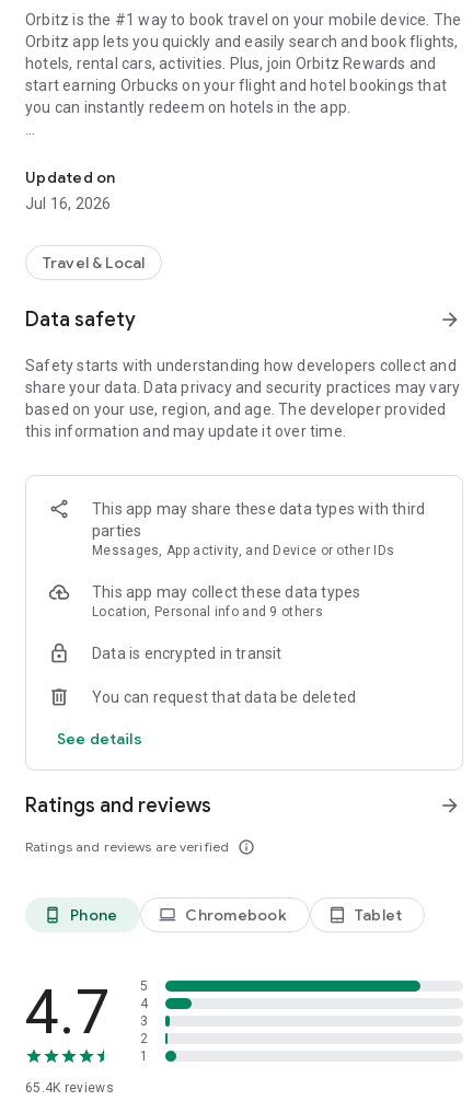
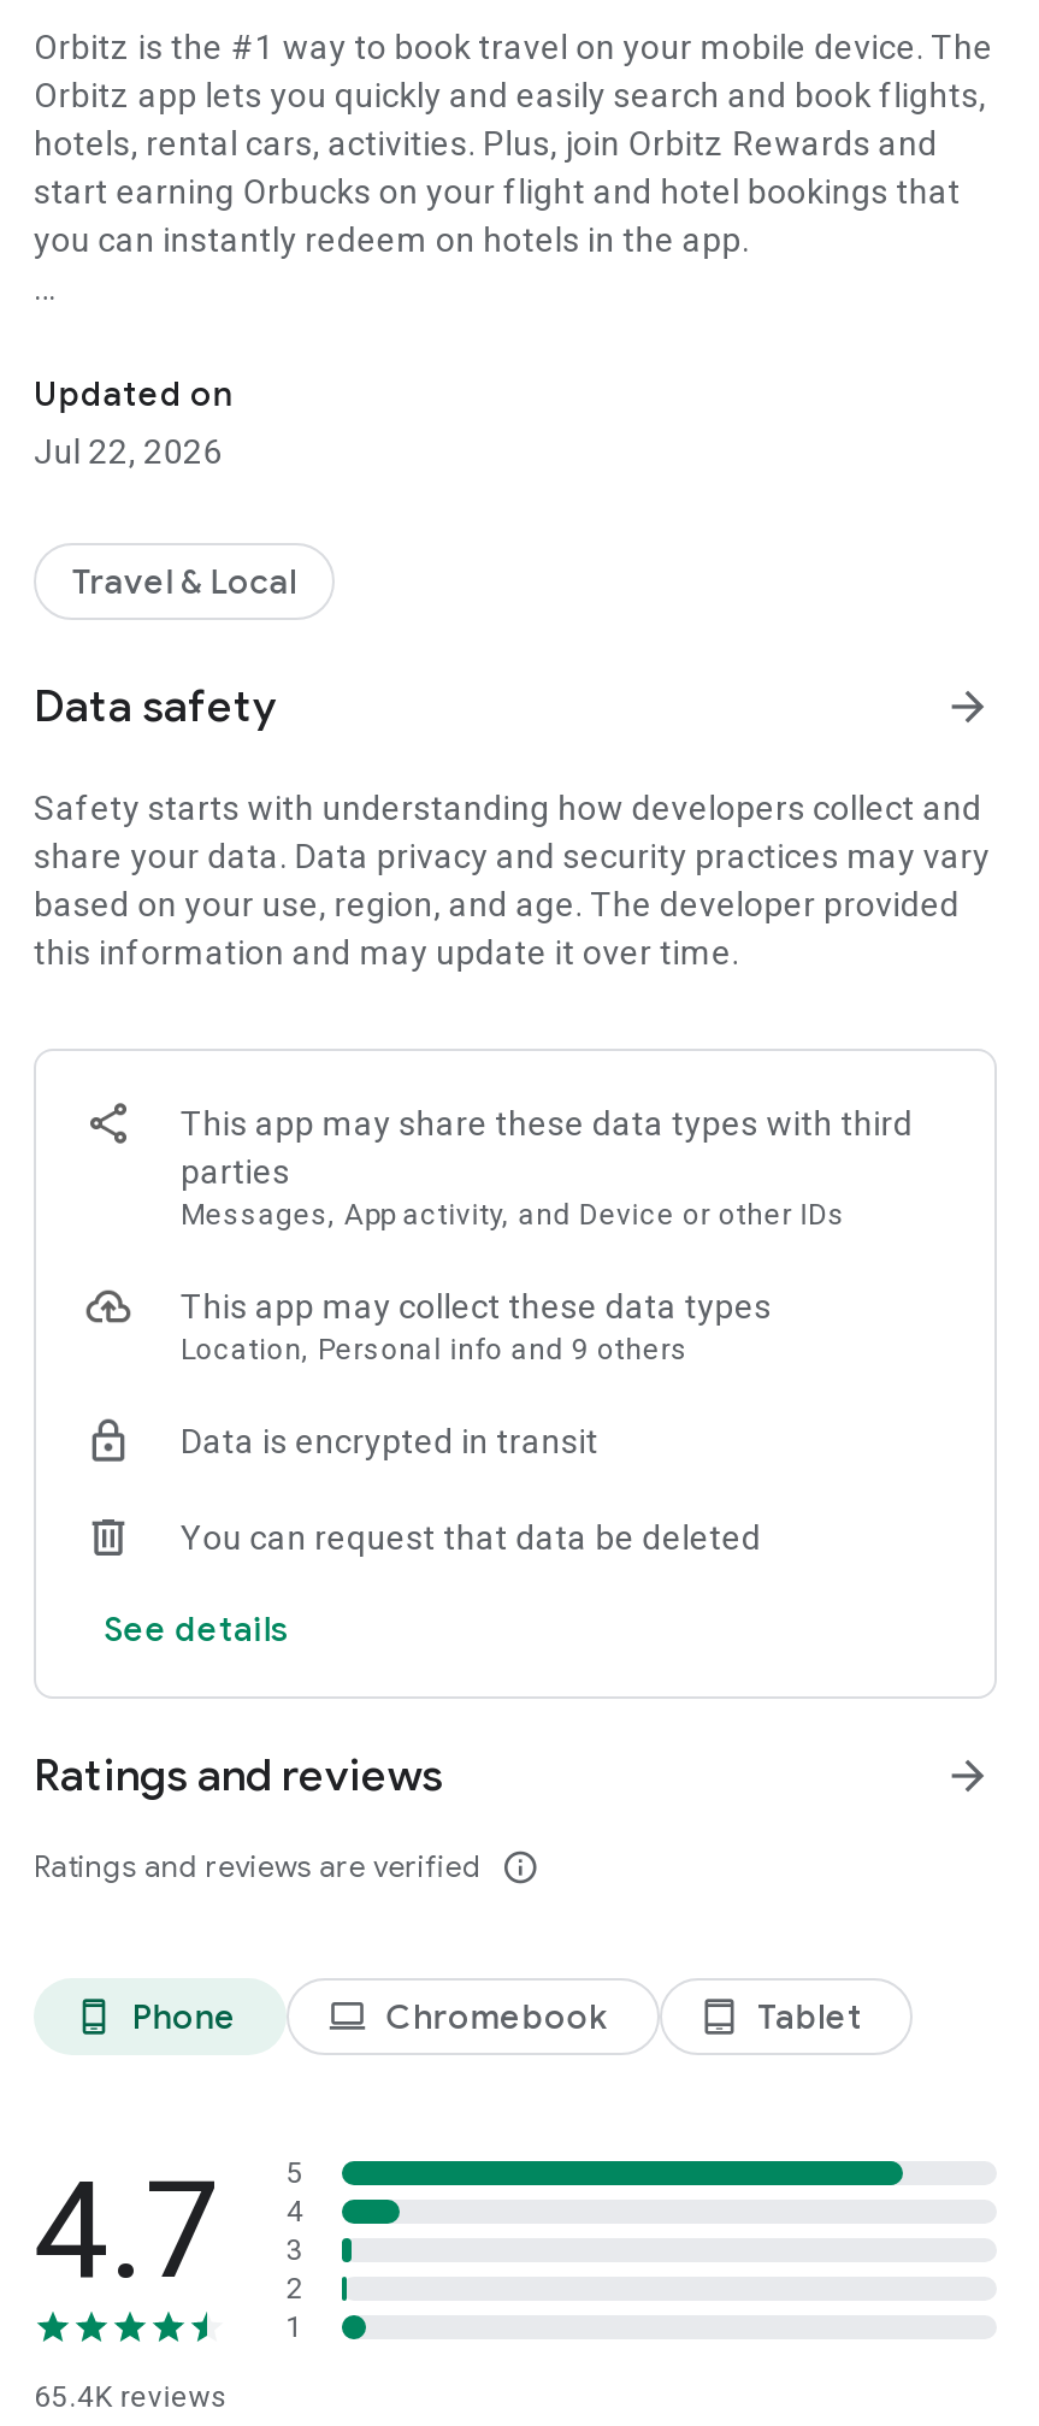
- Jul 16, 2026
+ Jul 22, 2026
